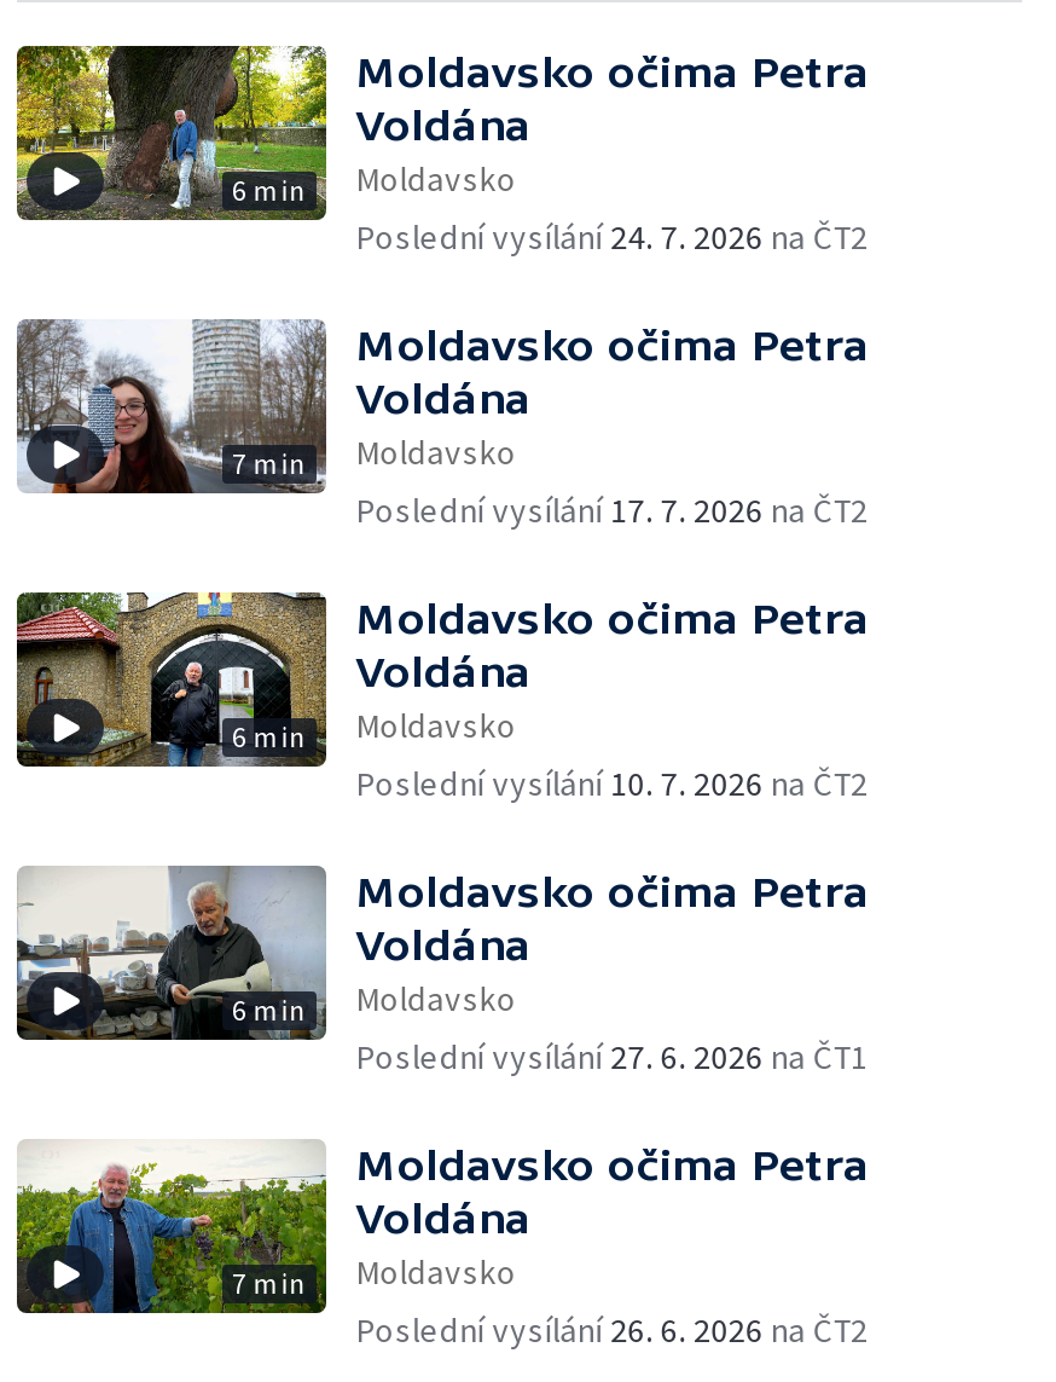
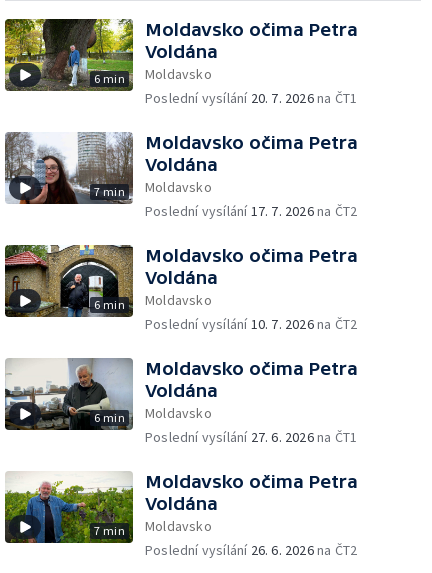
- Poslední vysílání 24. 7. 2026 na ČT2
+ Poslední vysílání 20. 7. 2026 na ČT1
